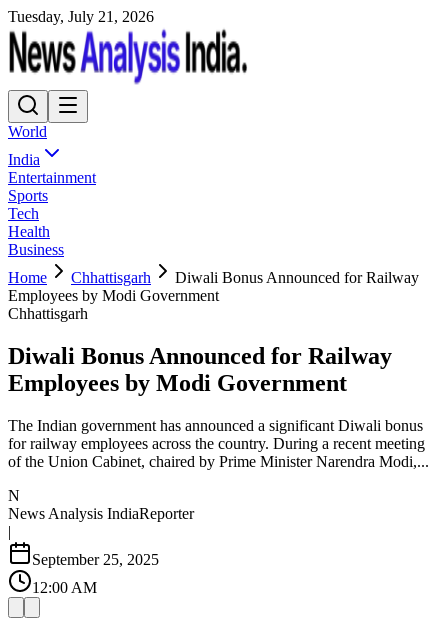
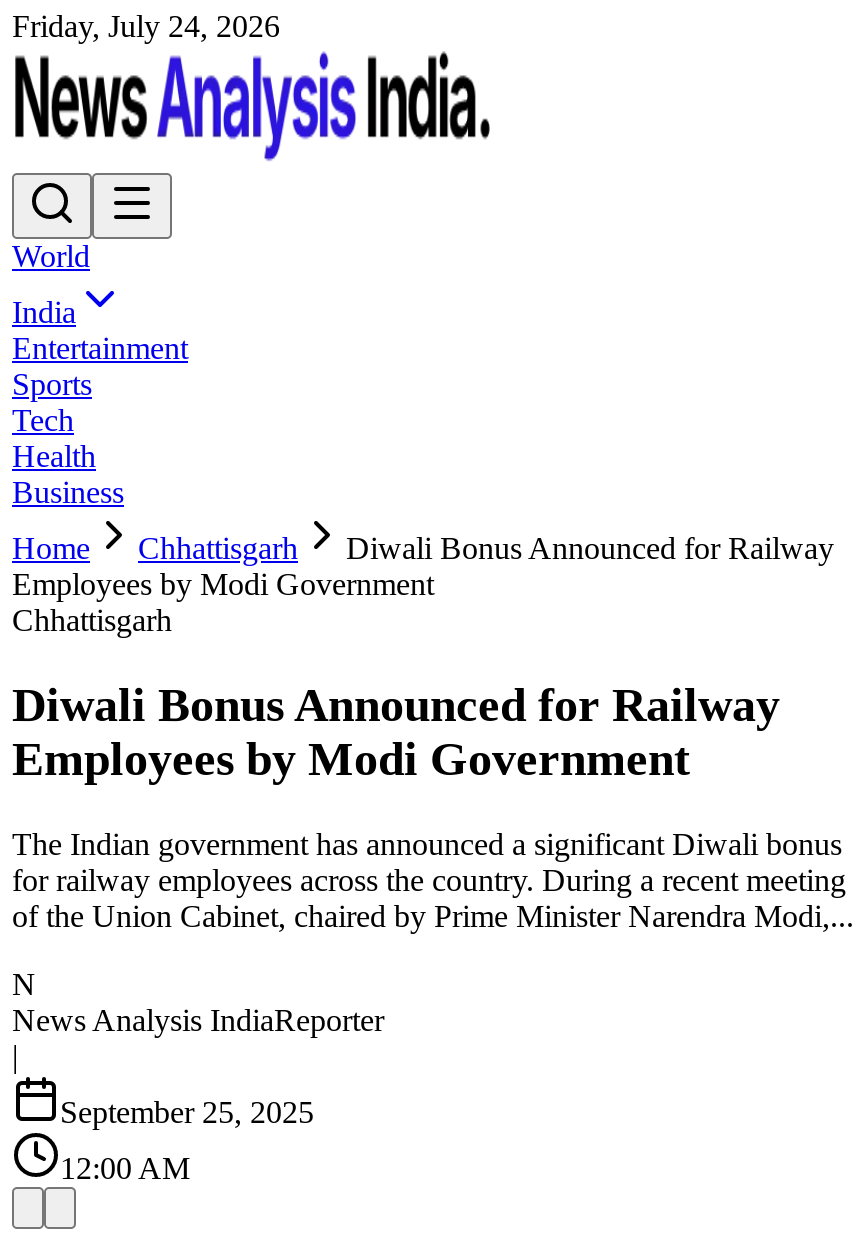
- Tuesday, July 21, 2026
+ Friday, July 24, 2026
